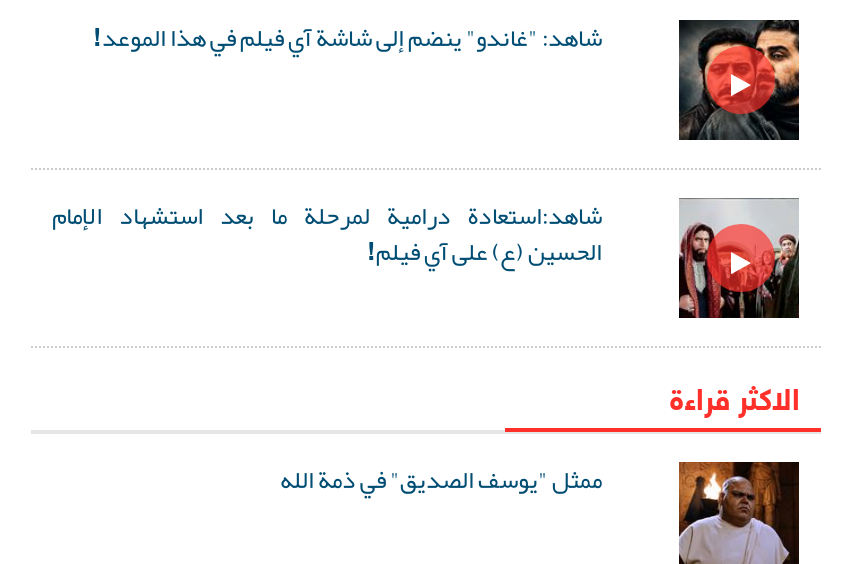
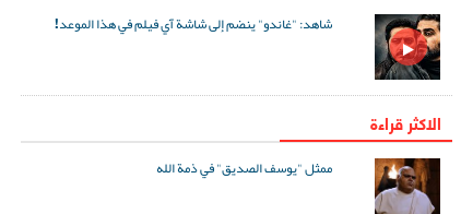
- [image]
- شاهد:استعادة درامية لمرحلة ما بعد استشهاد الإمام
- الحسين (ع) على آي فيلم!
